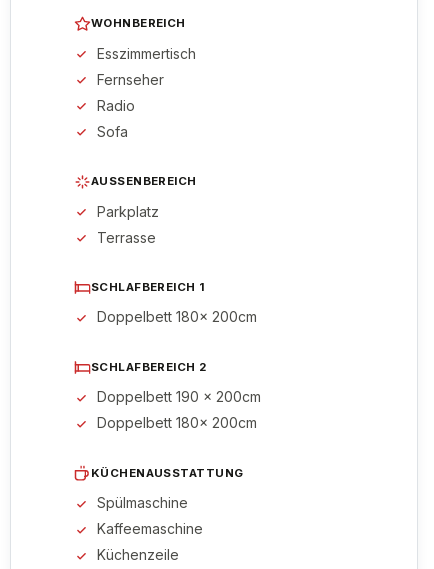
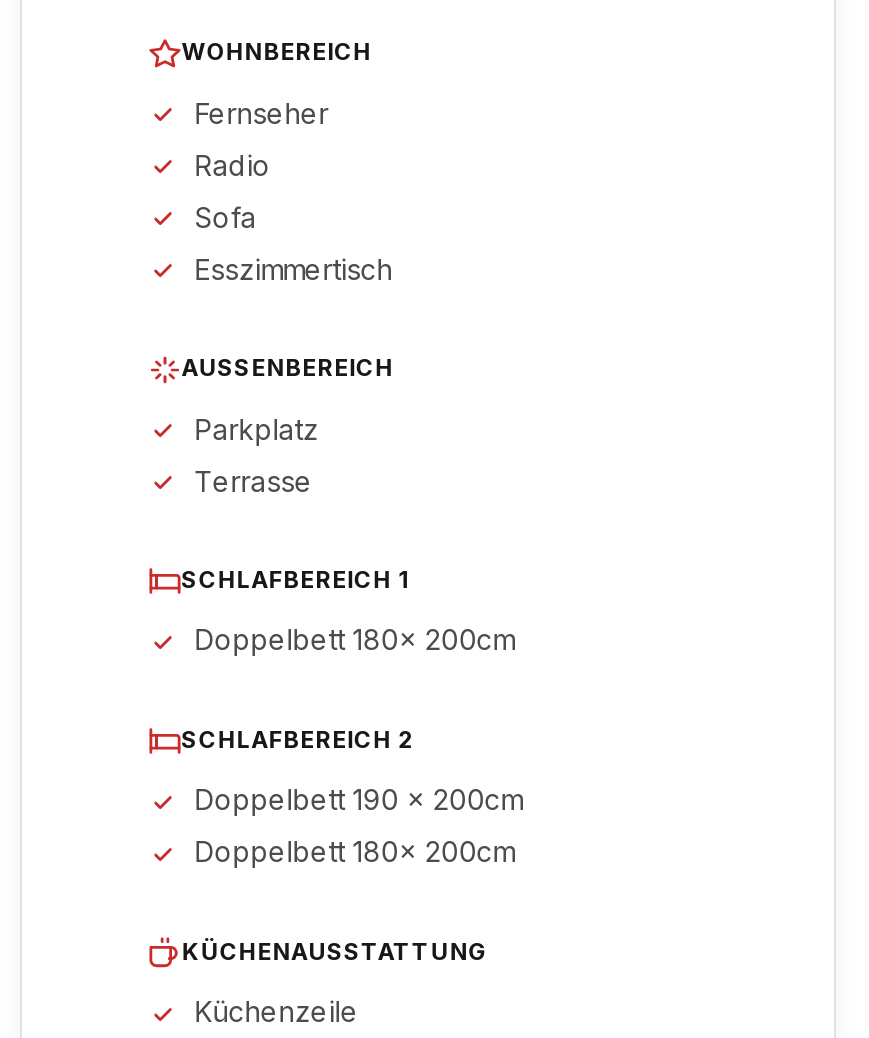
moved down: Esszimmertisch

- Spülmaschine
- Kaffeemaschine
